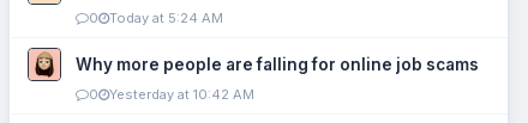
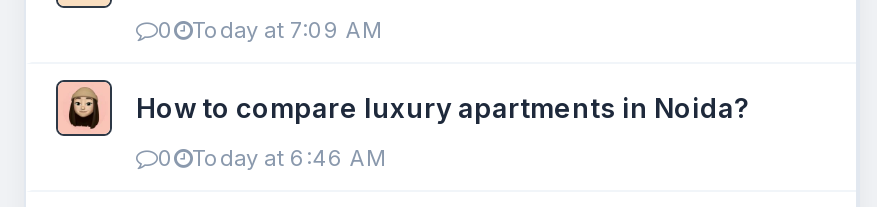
- 0 Today at 5:24 AM
+ 0 Today at 7:09 AM

- Why more people are falling for online job scams
+ How to compare luxury apartments in Noida?

- Yesterday at 10:42 AM
+ Today at 6:46 AM
